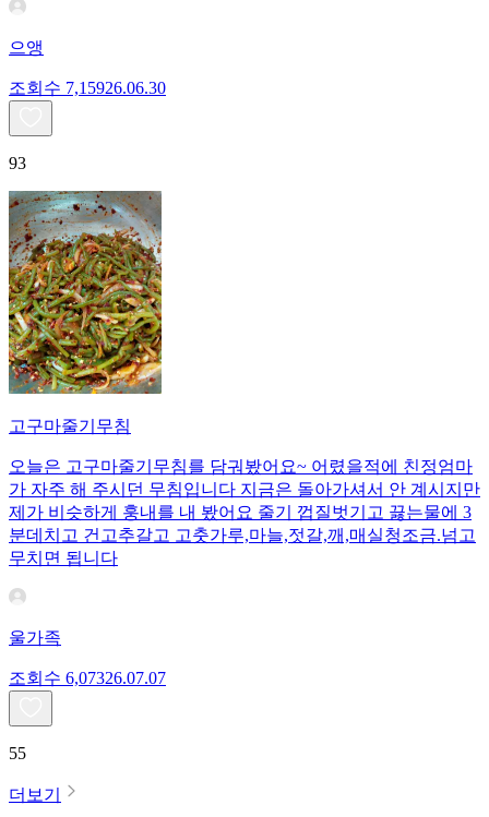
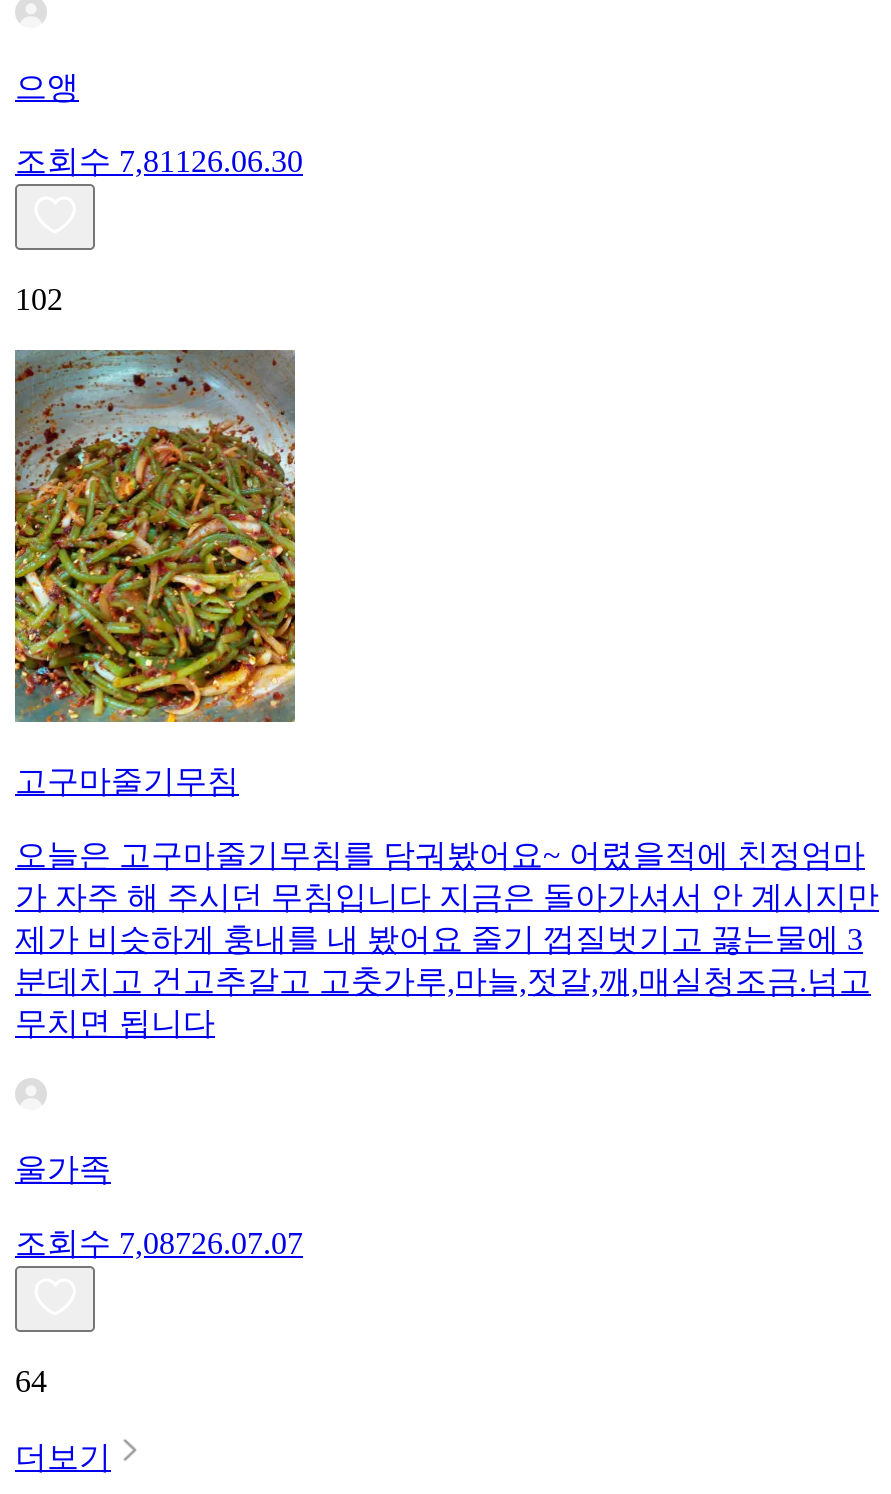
- 조회수 7,159 26.06.30
+ 조회수 7,811 26.06.30

- 93
+ 102

- 조회수 6,07326.07.07
+ 조회수 7,08726.07.07

- 55
+ 64
